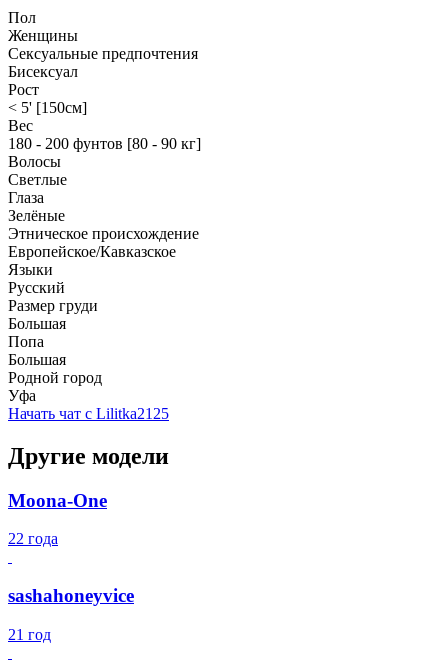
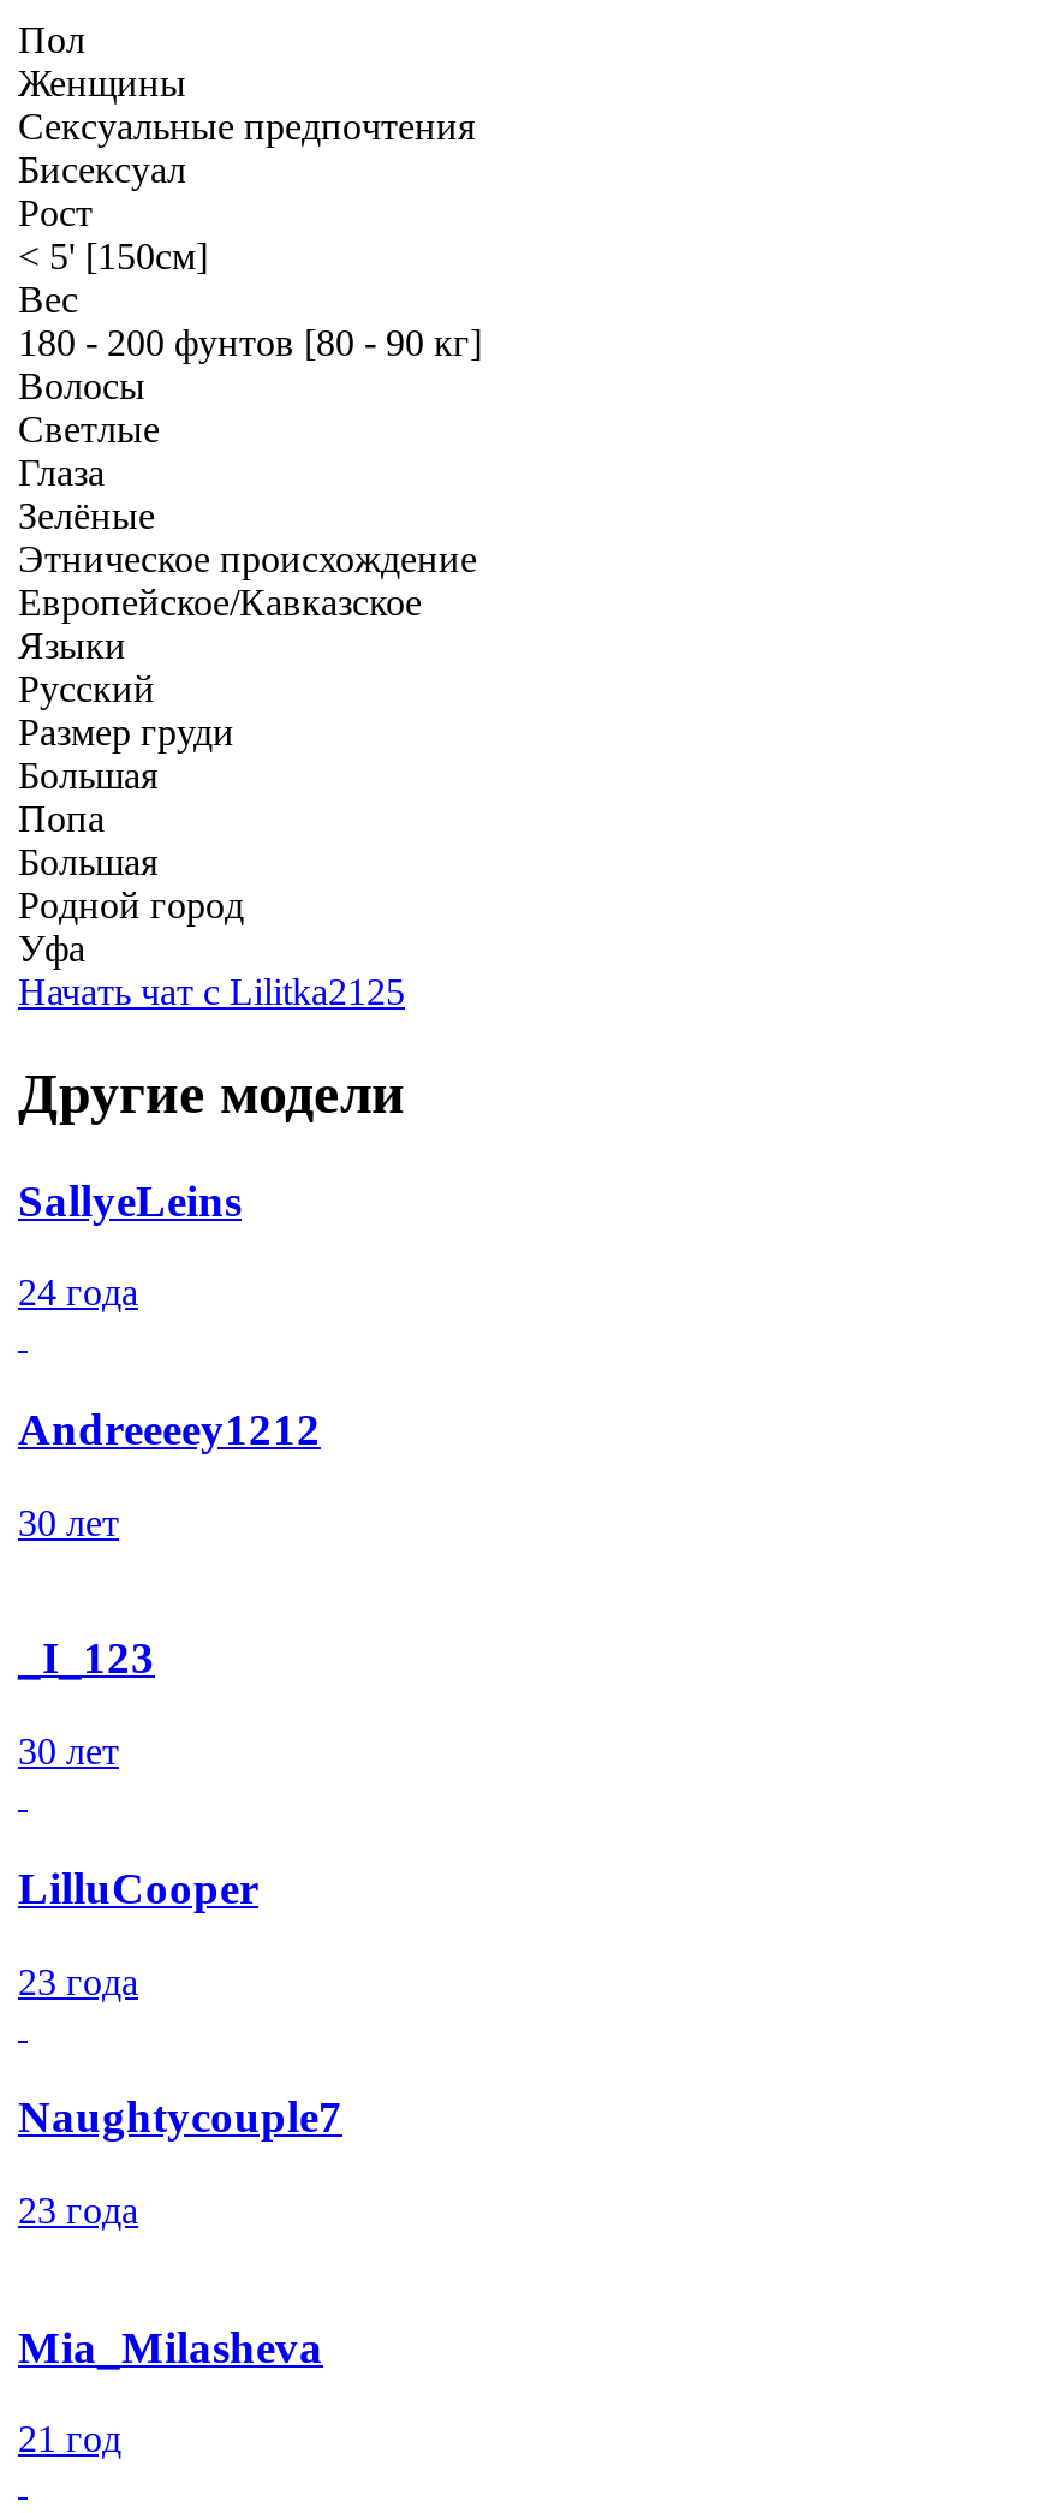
- Moona-One
- 22 года
- sashahoneyvice
+ SallyeLeins
+ 24 года
+ Andreeeey1212
+ 30 лет
+ _I_123
+ 30 лет
+ LilluCooper
+ 23 года
+ Naughtycouple7
+ 23 года
+ Mia_Milasheva
